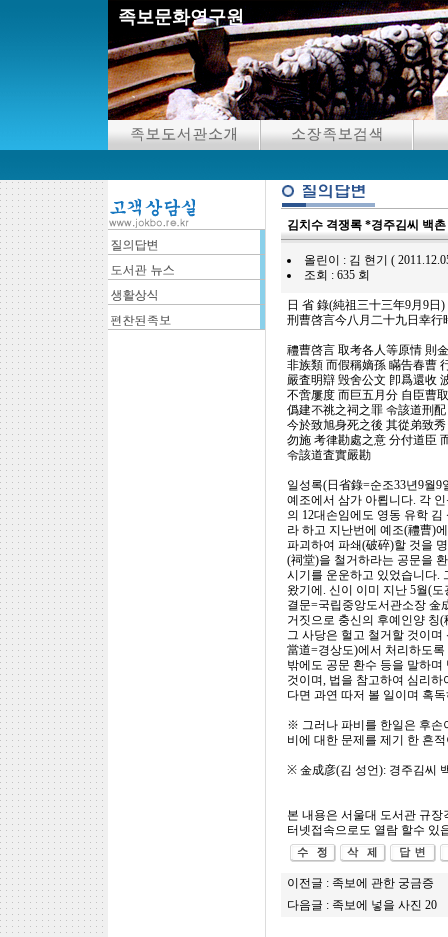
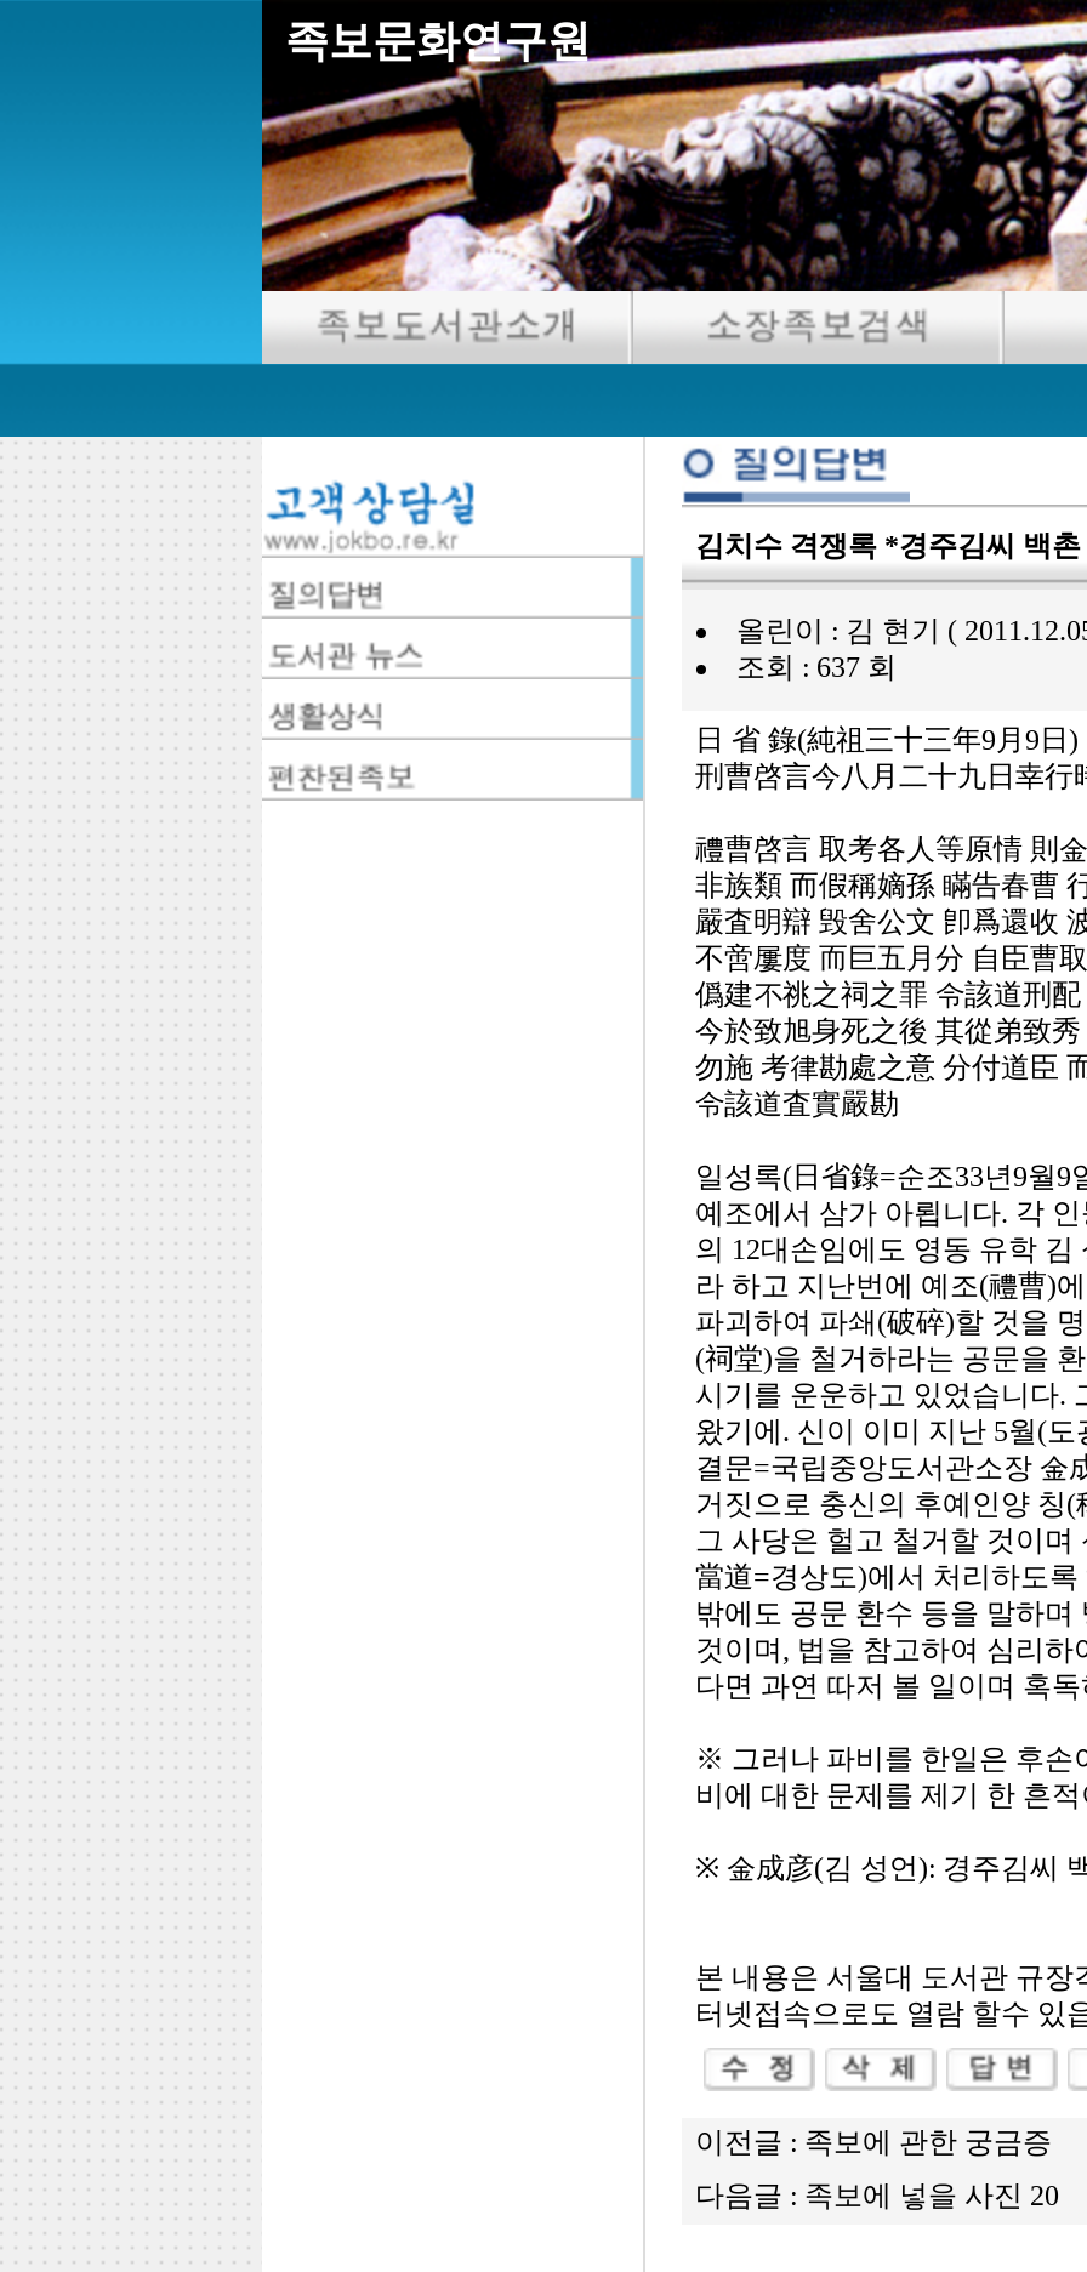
- 조회 : 635 회
+ 조회 : 637 회
